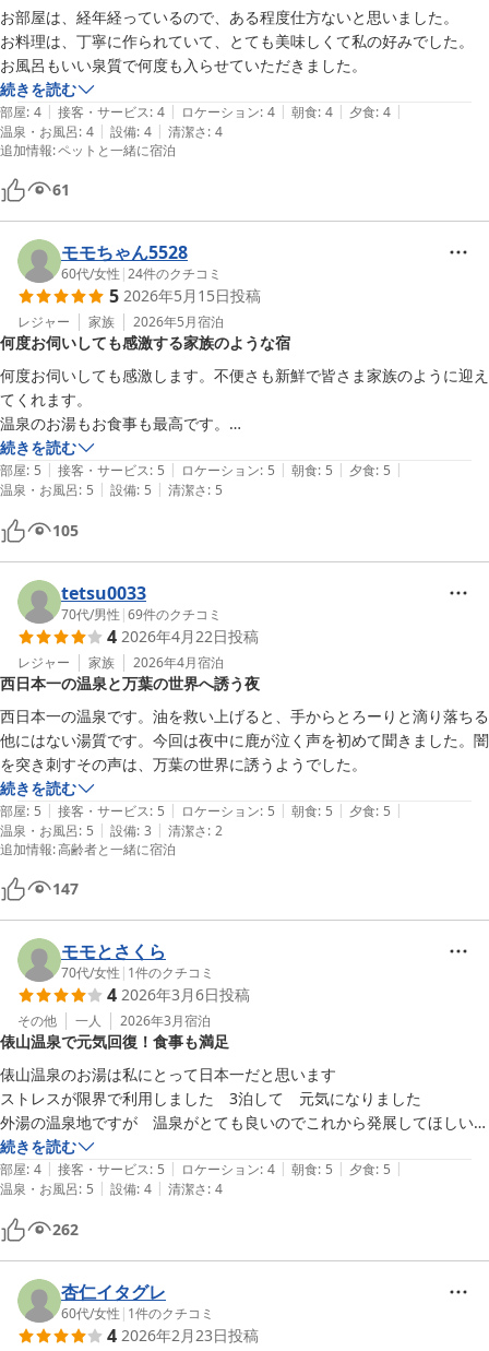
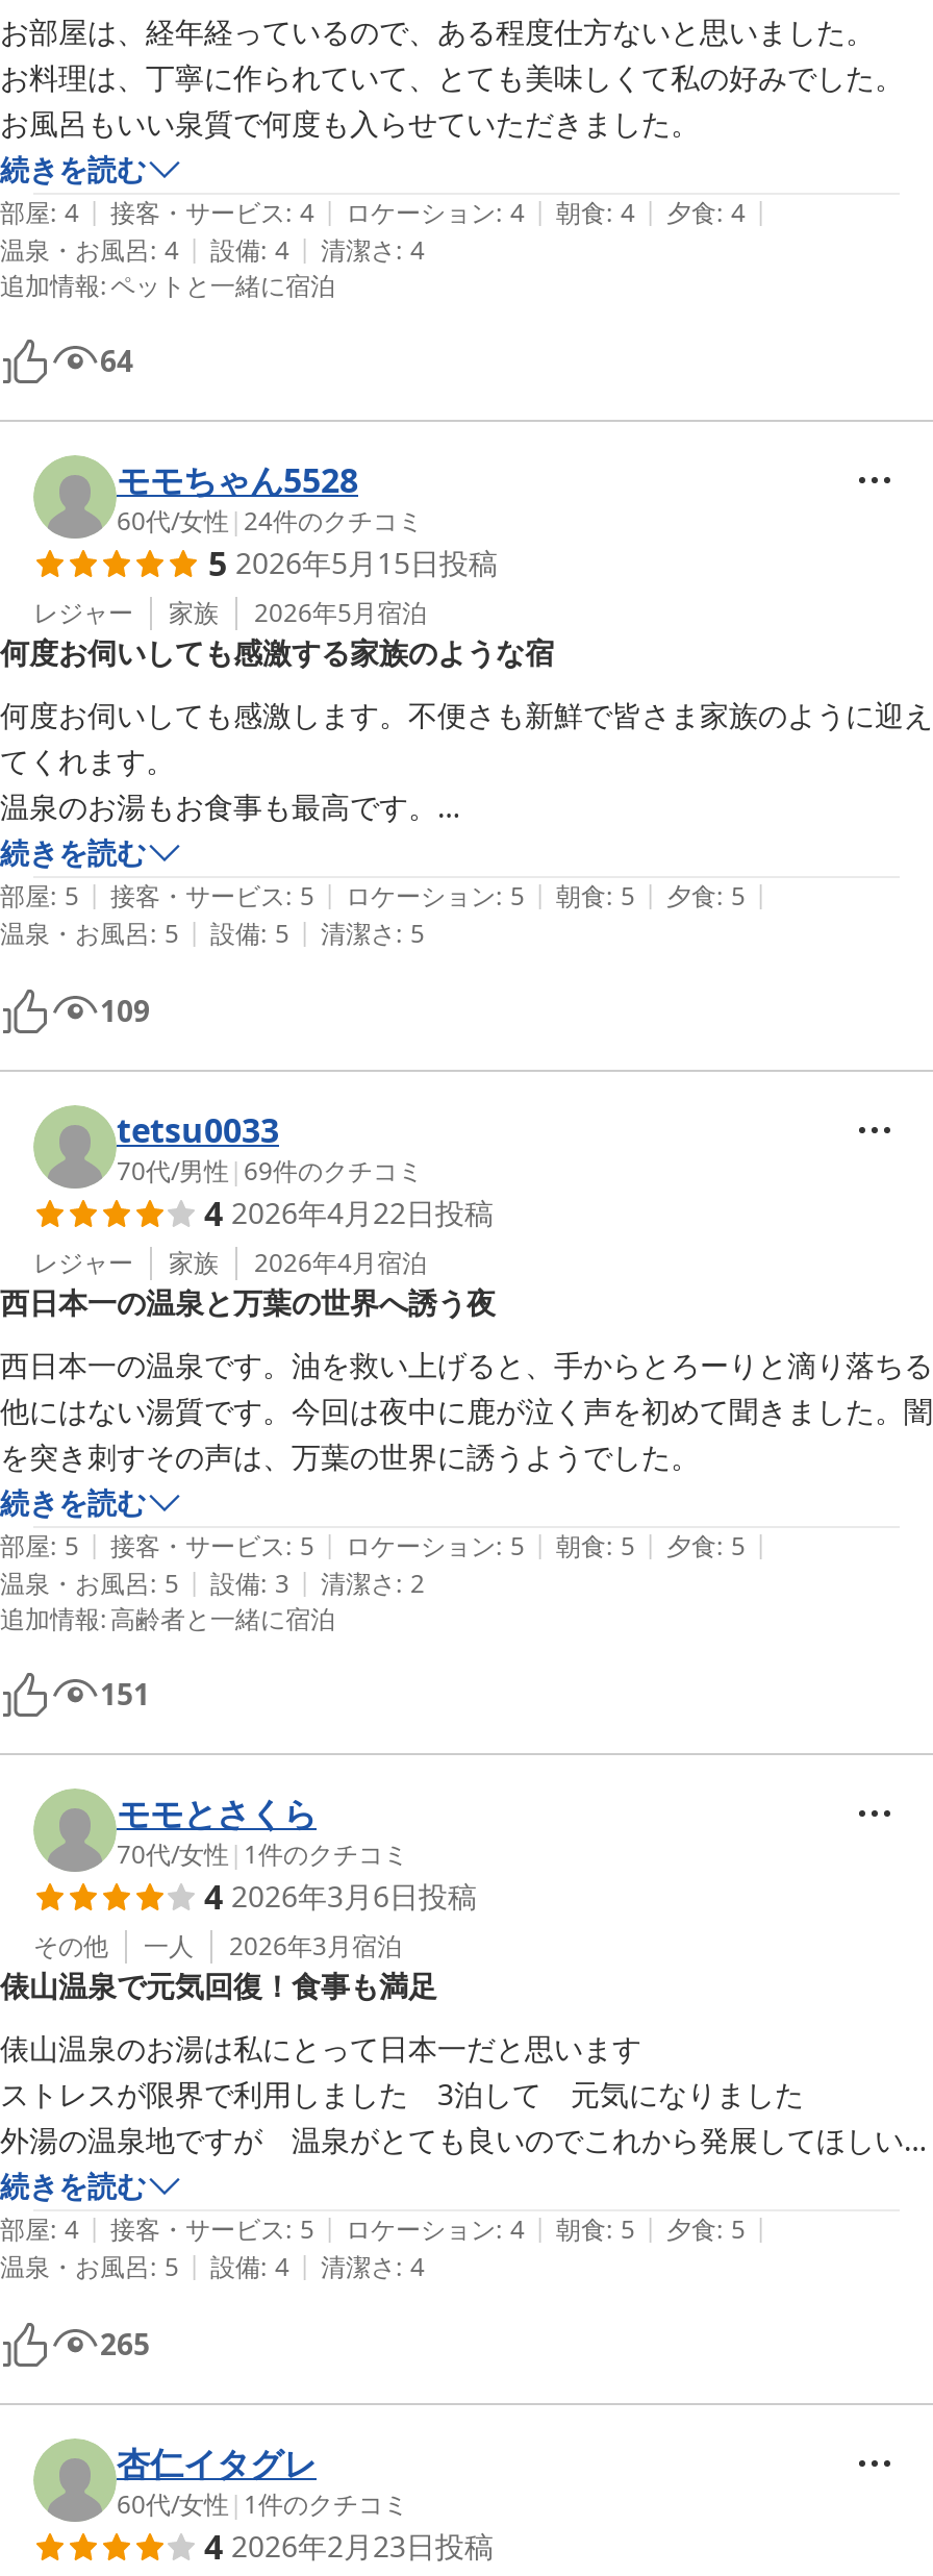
- 61
+ 64

- 105
+ 109

- 147
+ 151

- 262
+ 265
